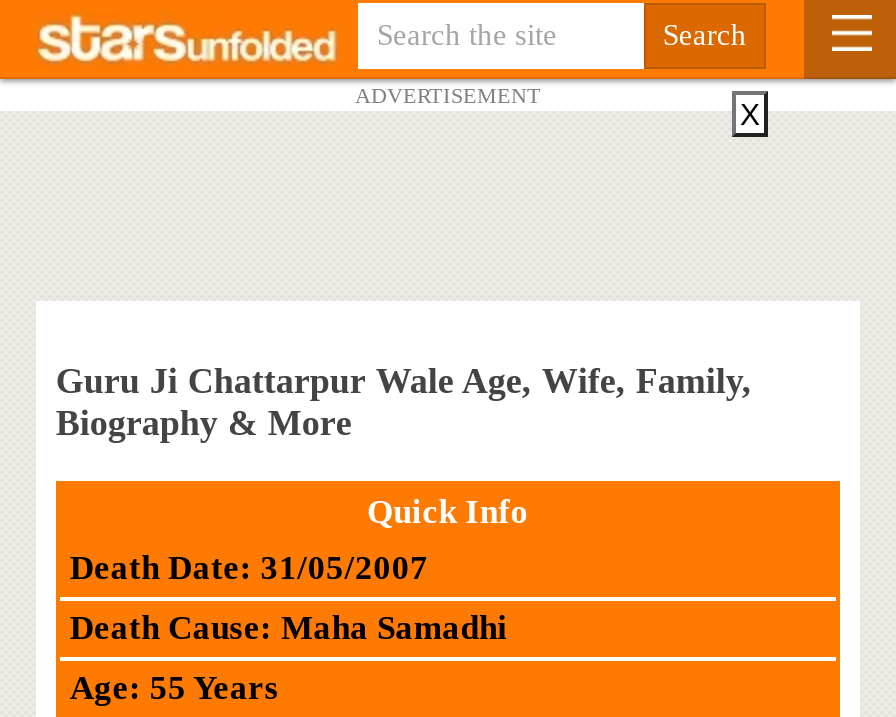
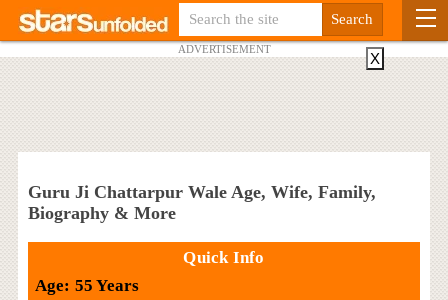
- Death Date: 31/05/2007
- Death Cause: Maha Samadhi
